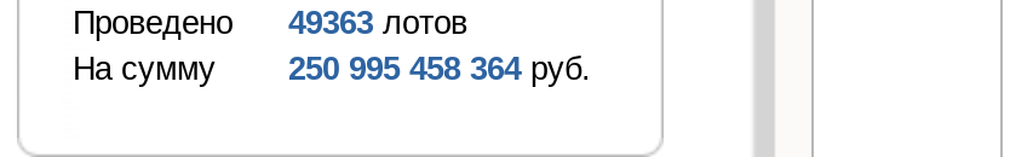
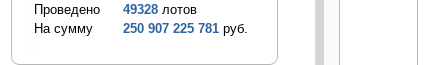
- Проведено 49363 лотов
+ Проведено 49328 лотов

- На сумму 250 995 458 364 руб.
+ На сумму 250 907 225 781 руб.
